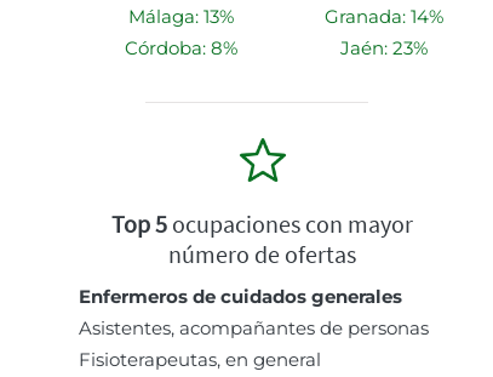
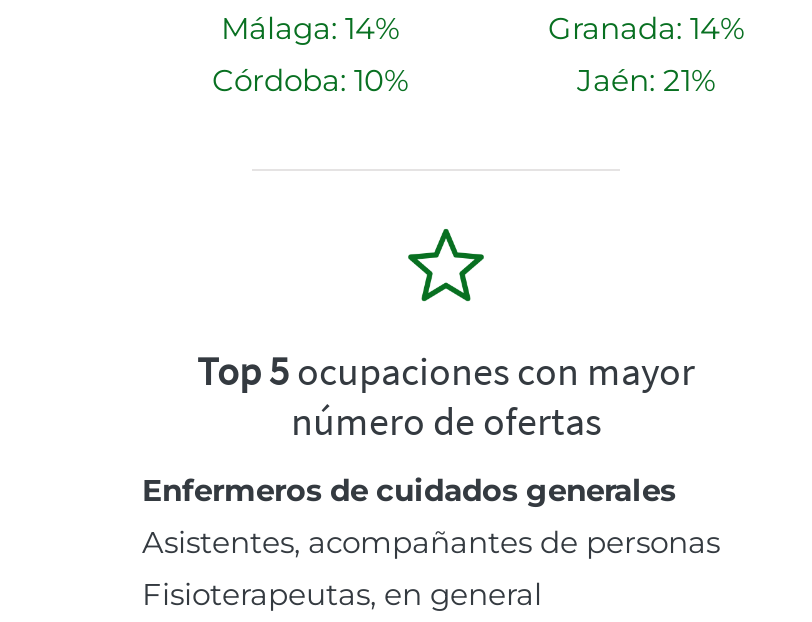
- Málaga: 13%
+ Málaga: 14%

- Córdoba: 8%
+ Córdoba: 10%

- Jaén: 23%
+ Jaén: 21%
